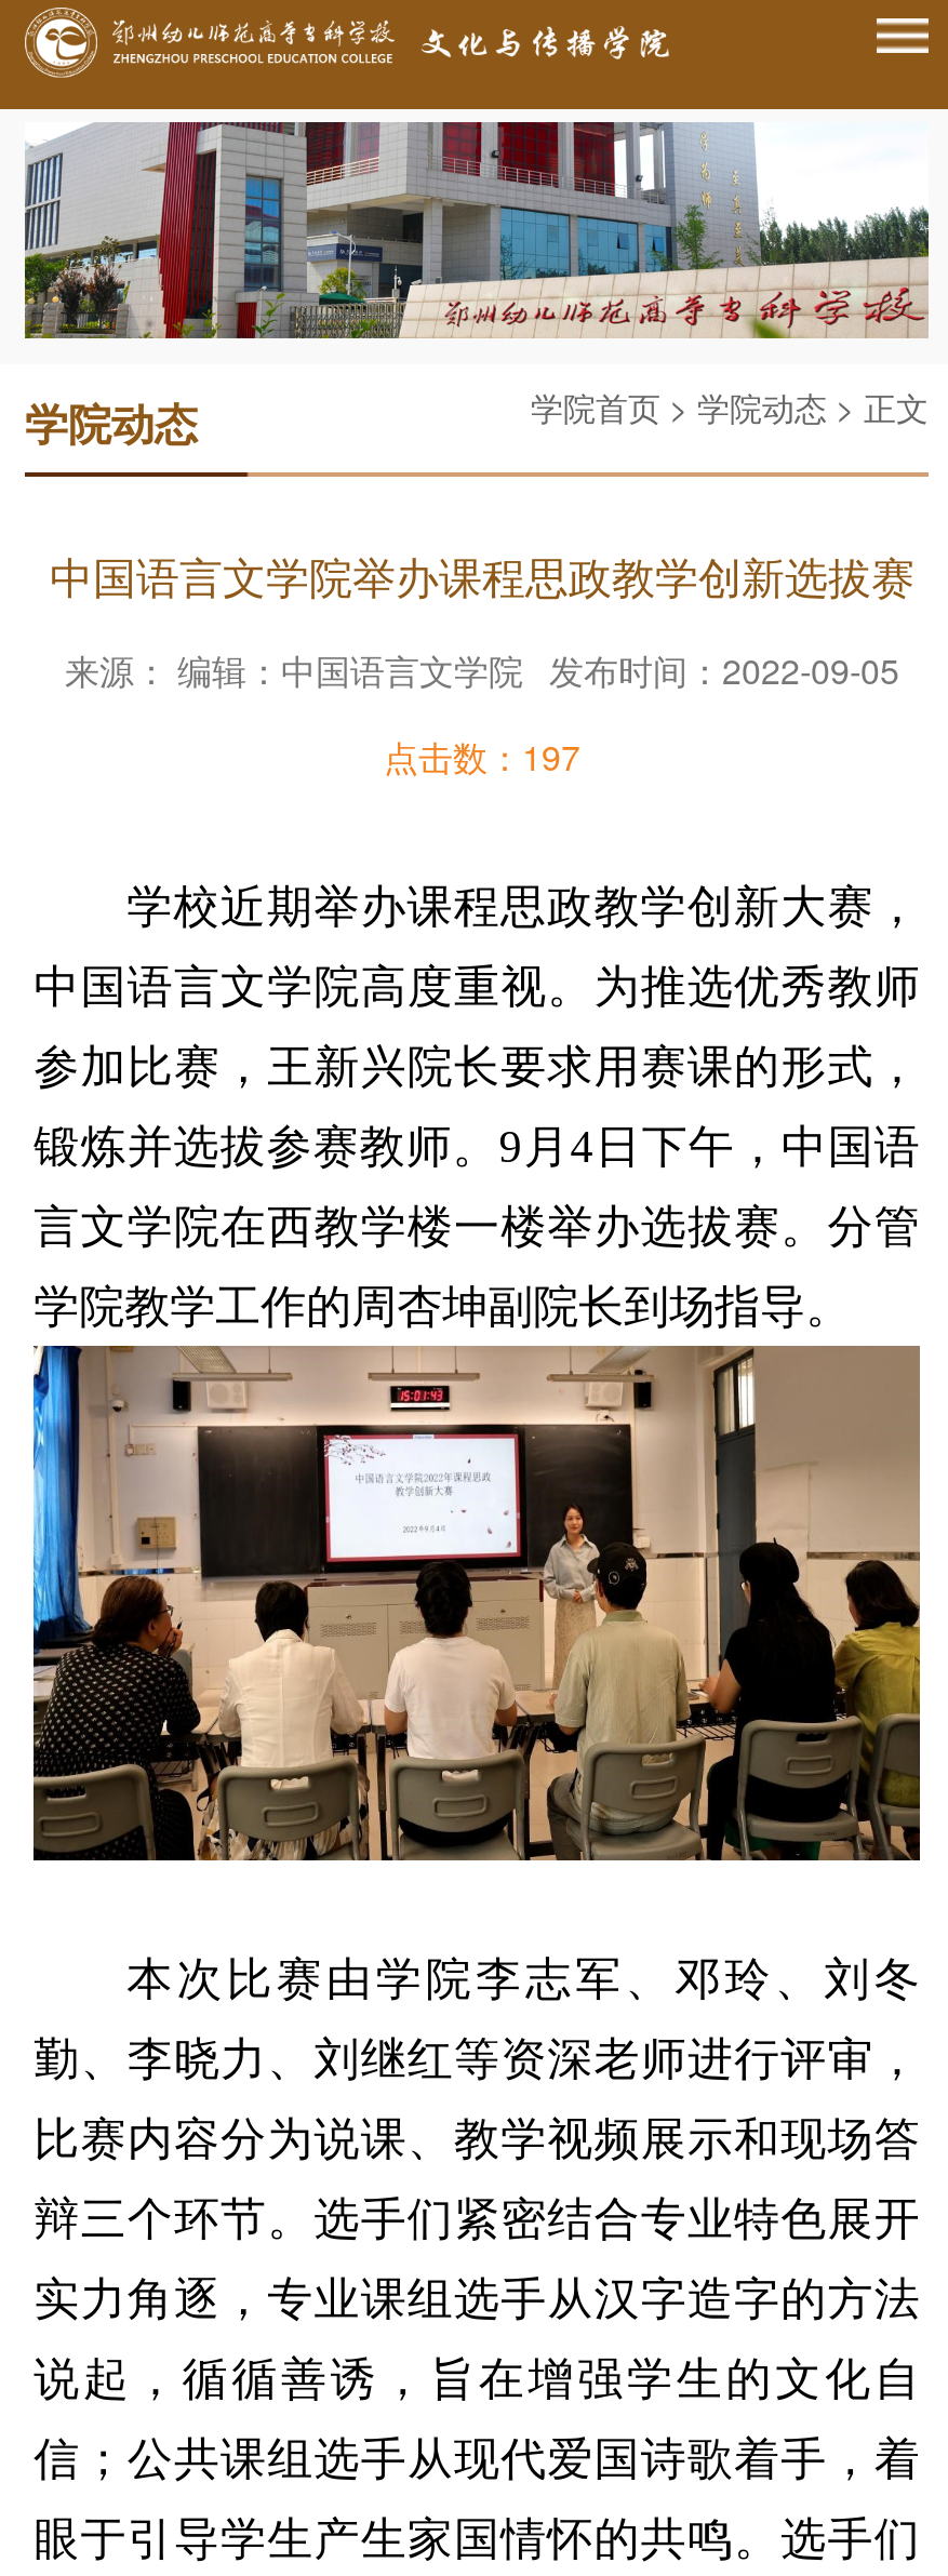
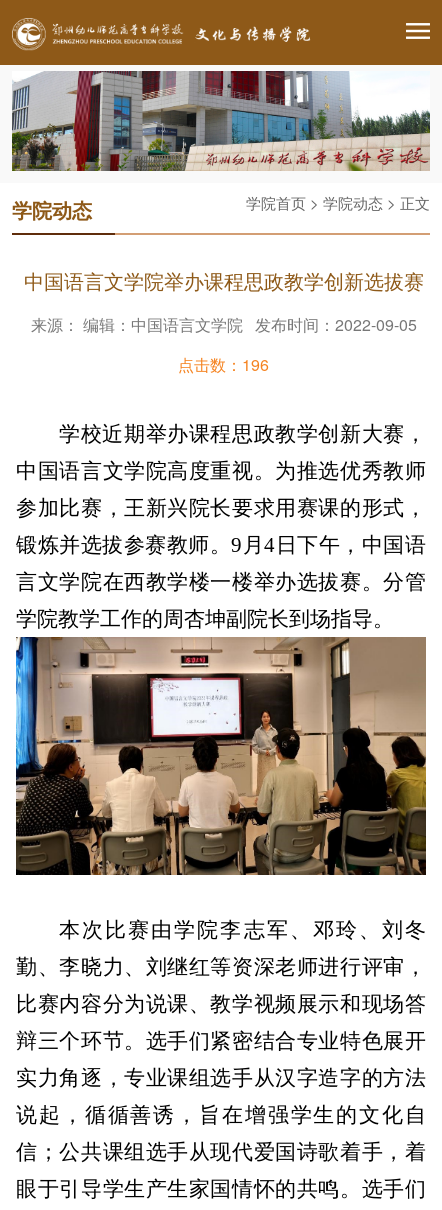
- 点击数：197
+ 点击数：196
